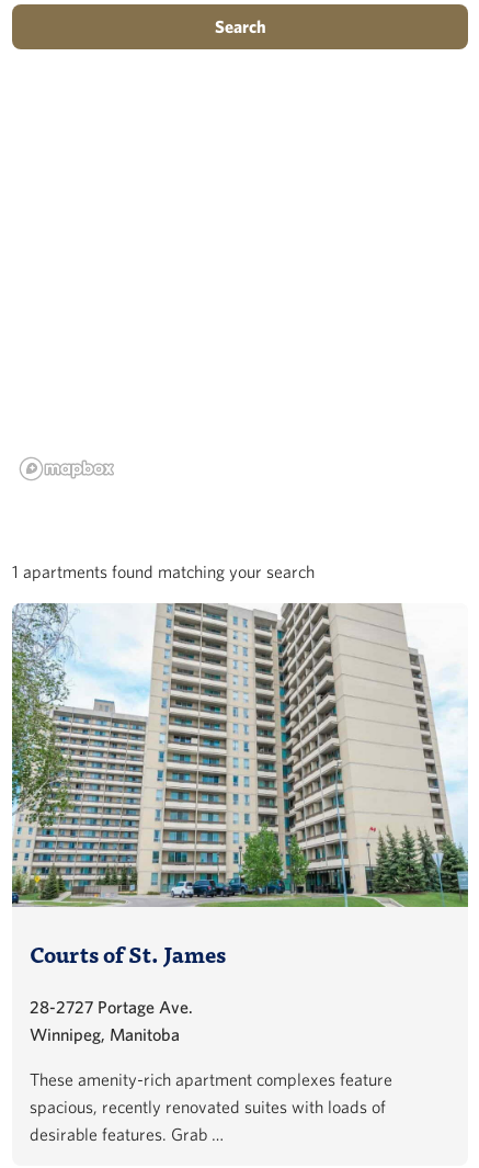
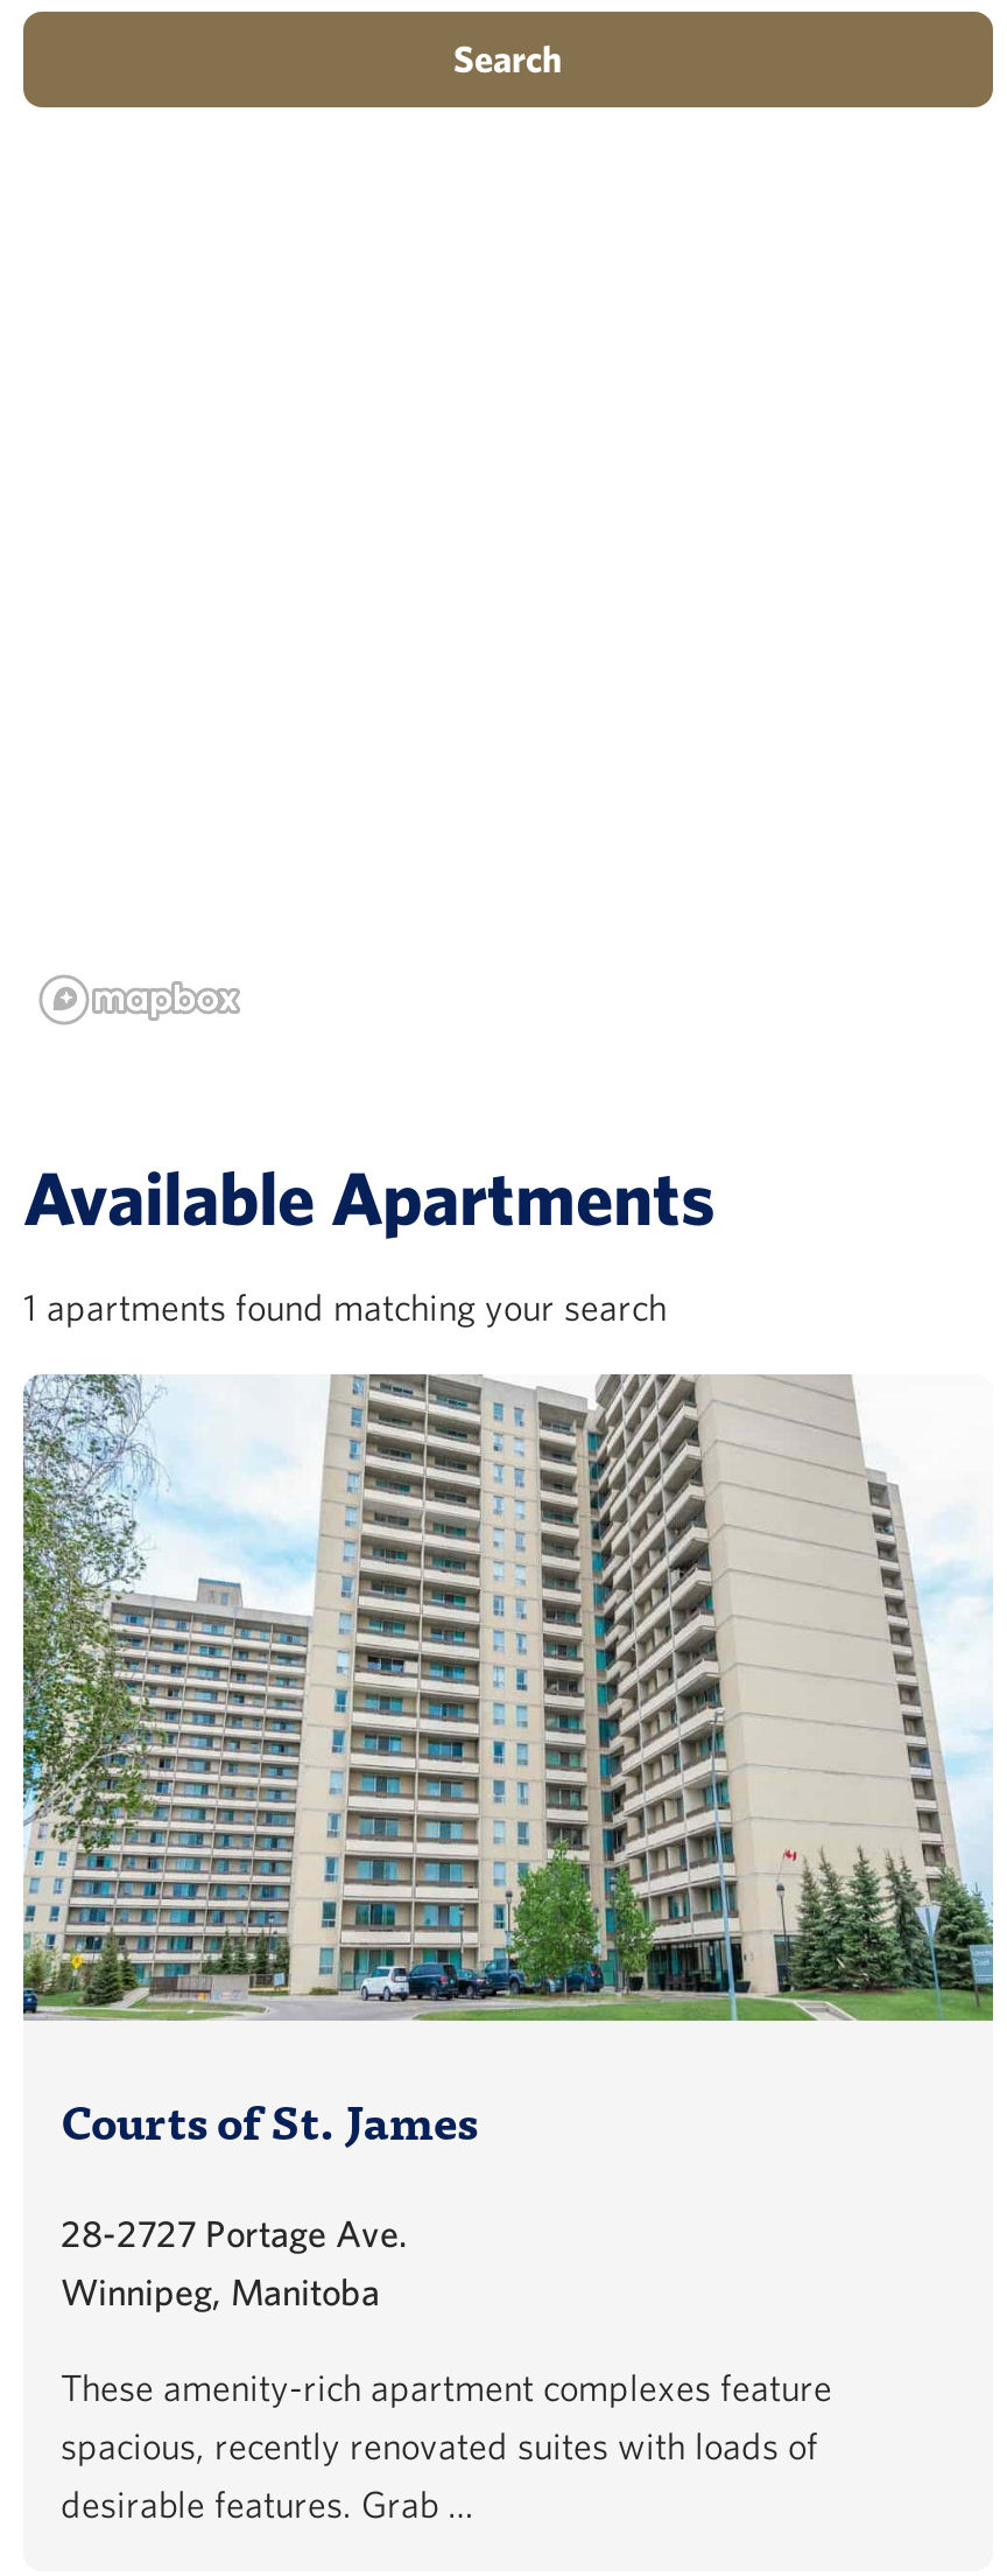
+ Available Apartments
